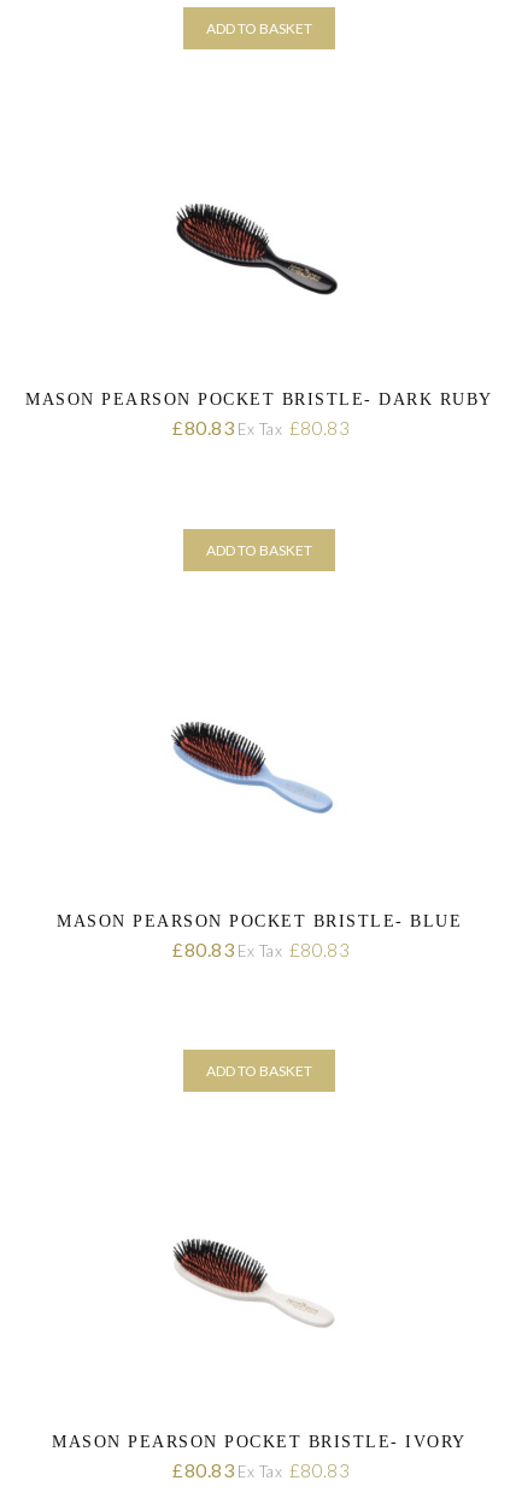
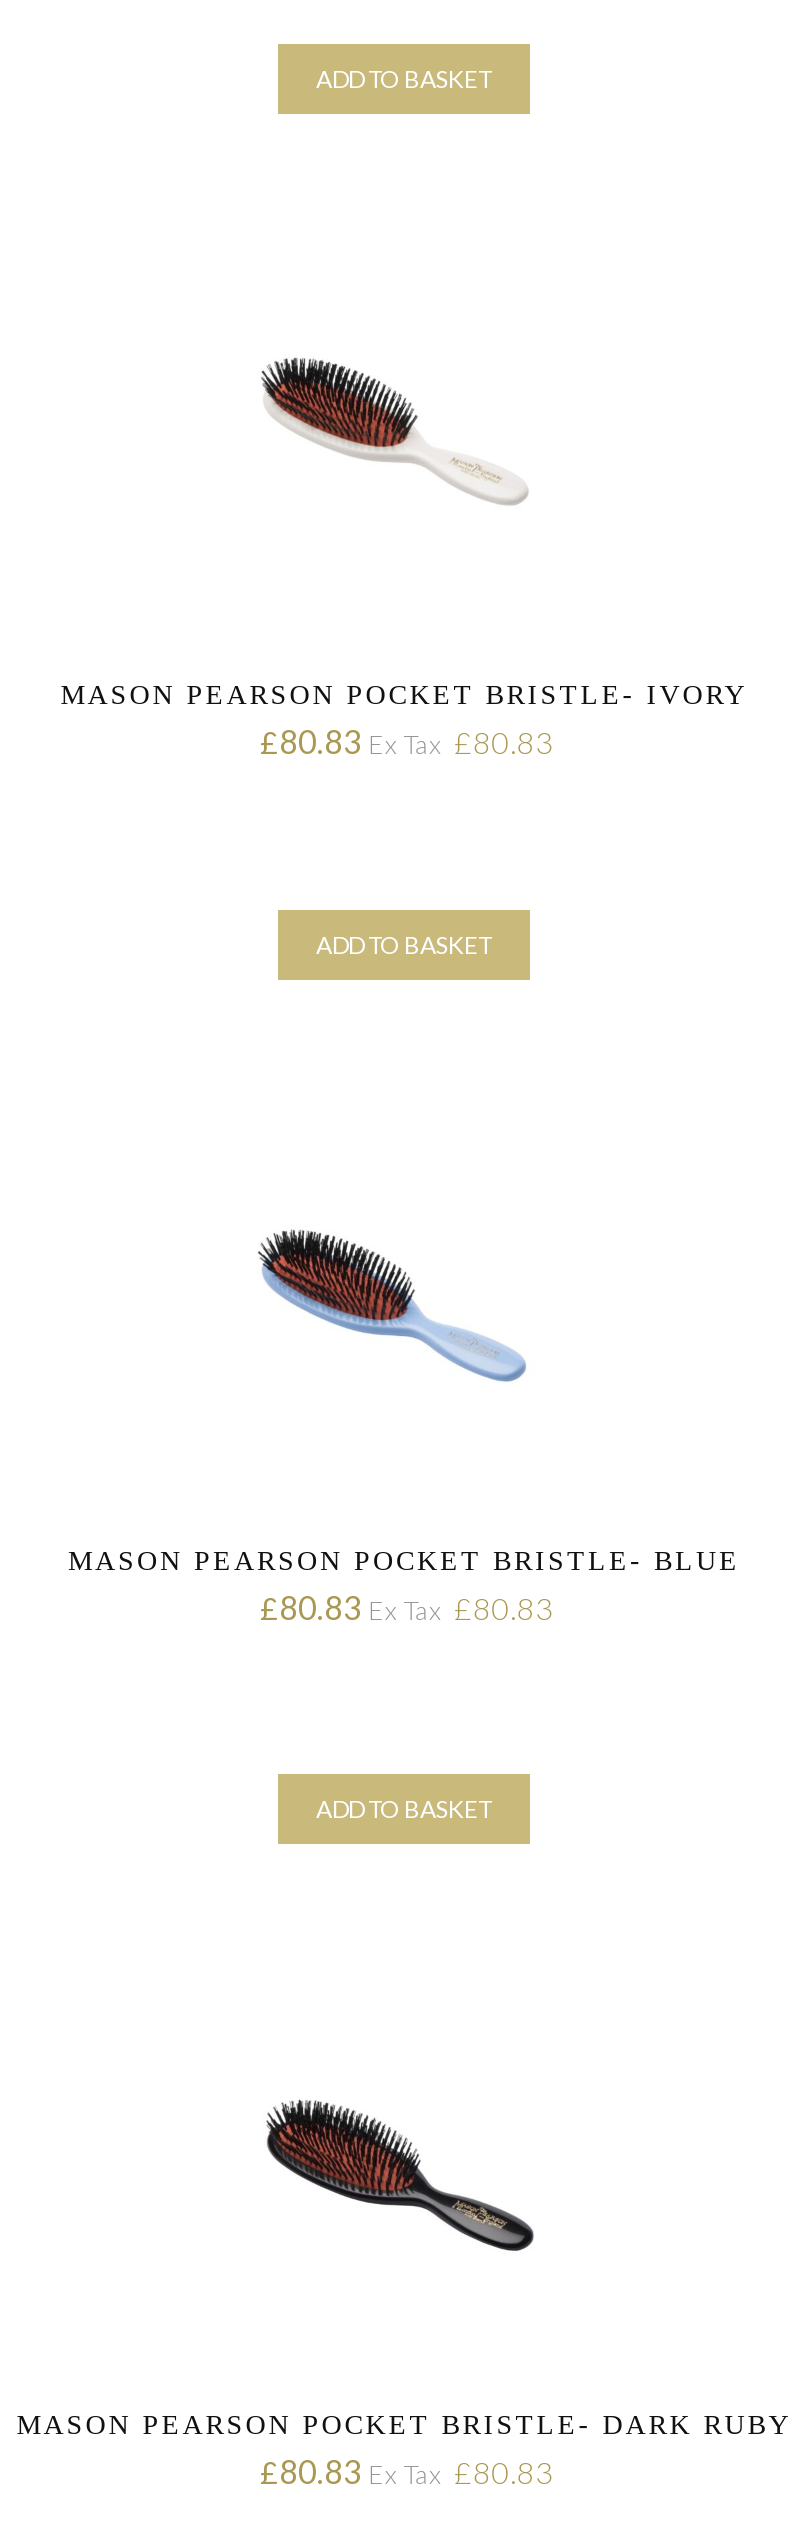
moved down: [image]

moved down: MASON PEARSON POCKET BRISTLE- DARK RUBY

moved up: [image]

moved up: MASON PEARSON POCKET BRISTLE- IVORY
